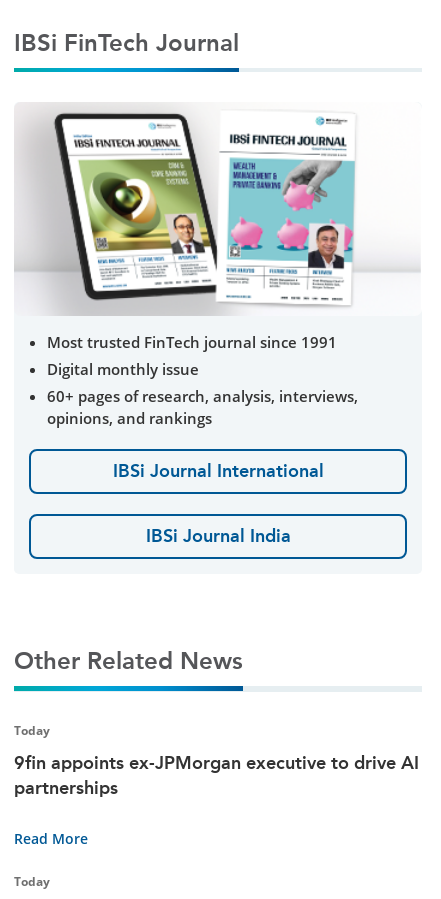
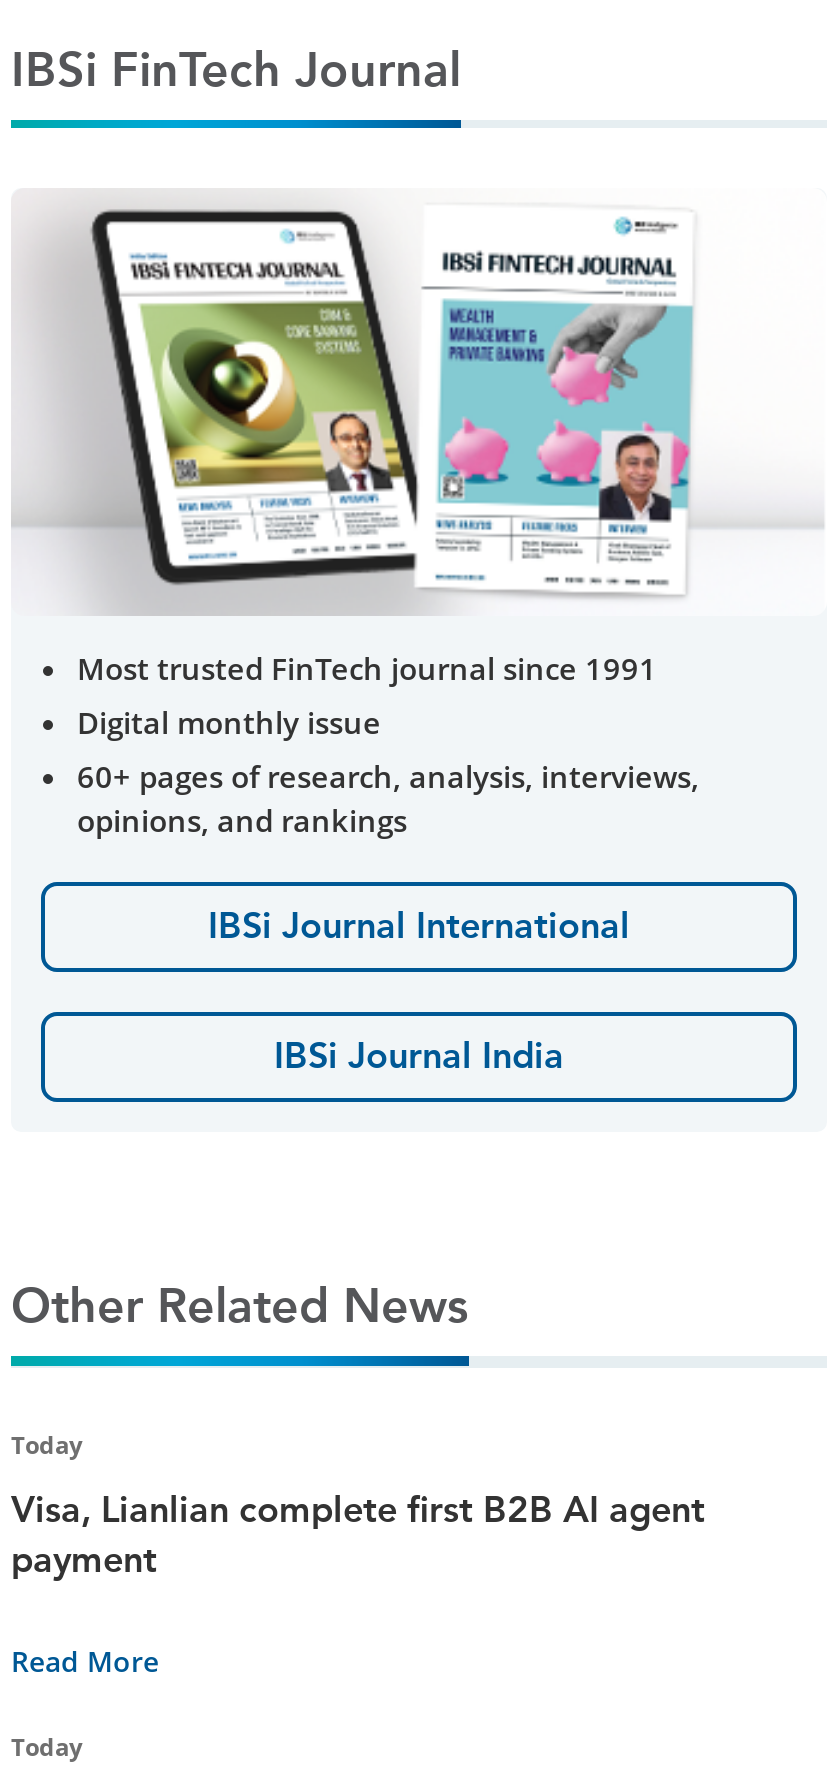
- 9fin appoints ex-JPMorgan executive to drive AI
- partnerships
+ Visa, Lianlian complete first B2B AI agent
+ payment
